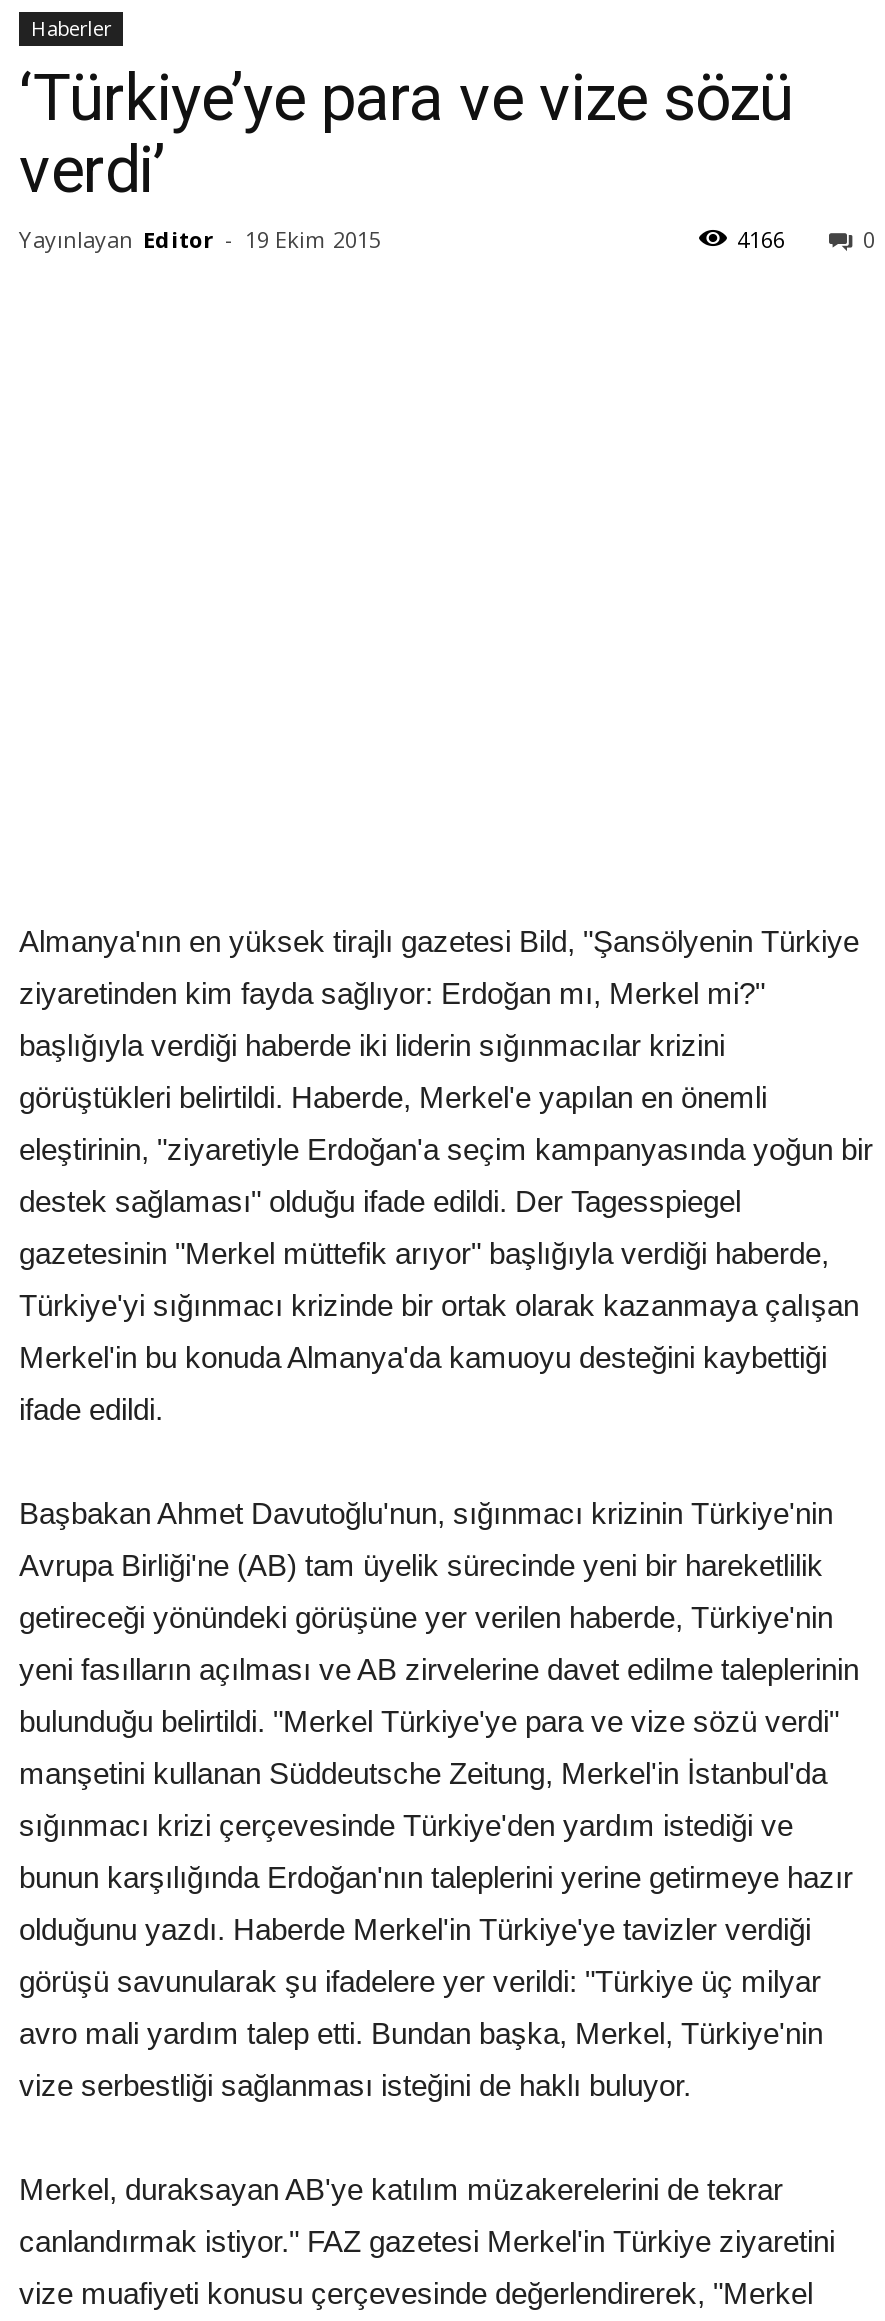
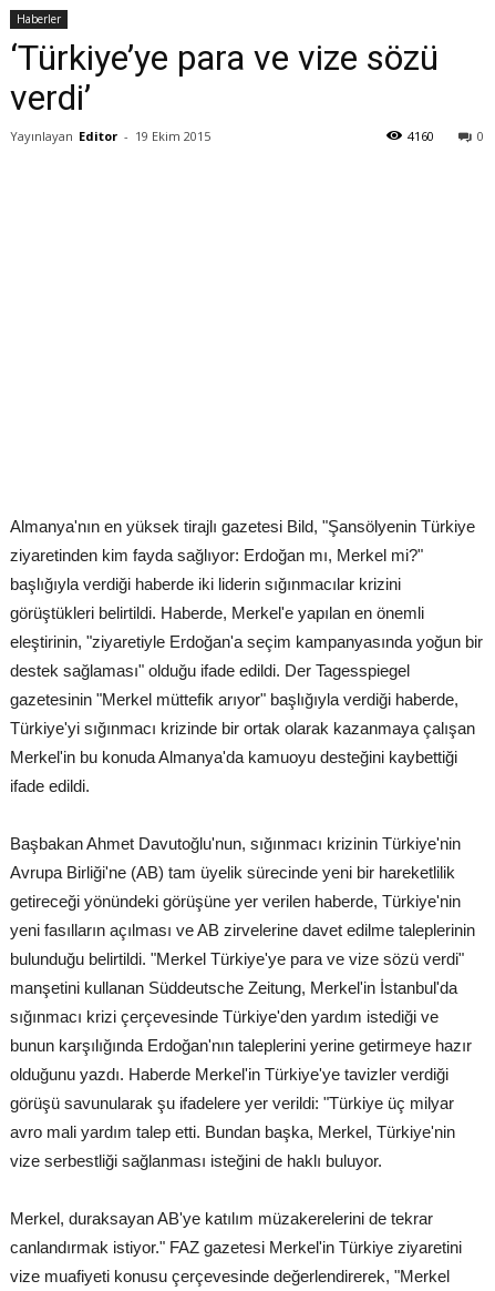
- 4166
+ 4160
